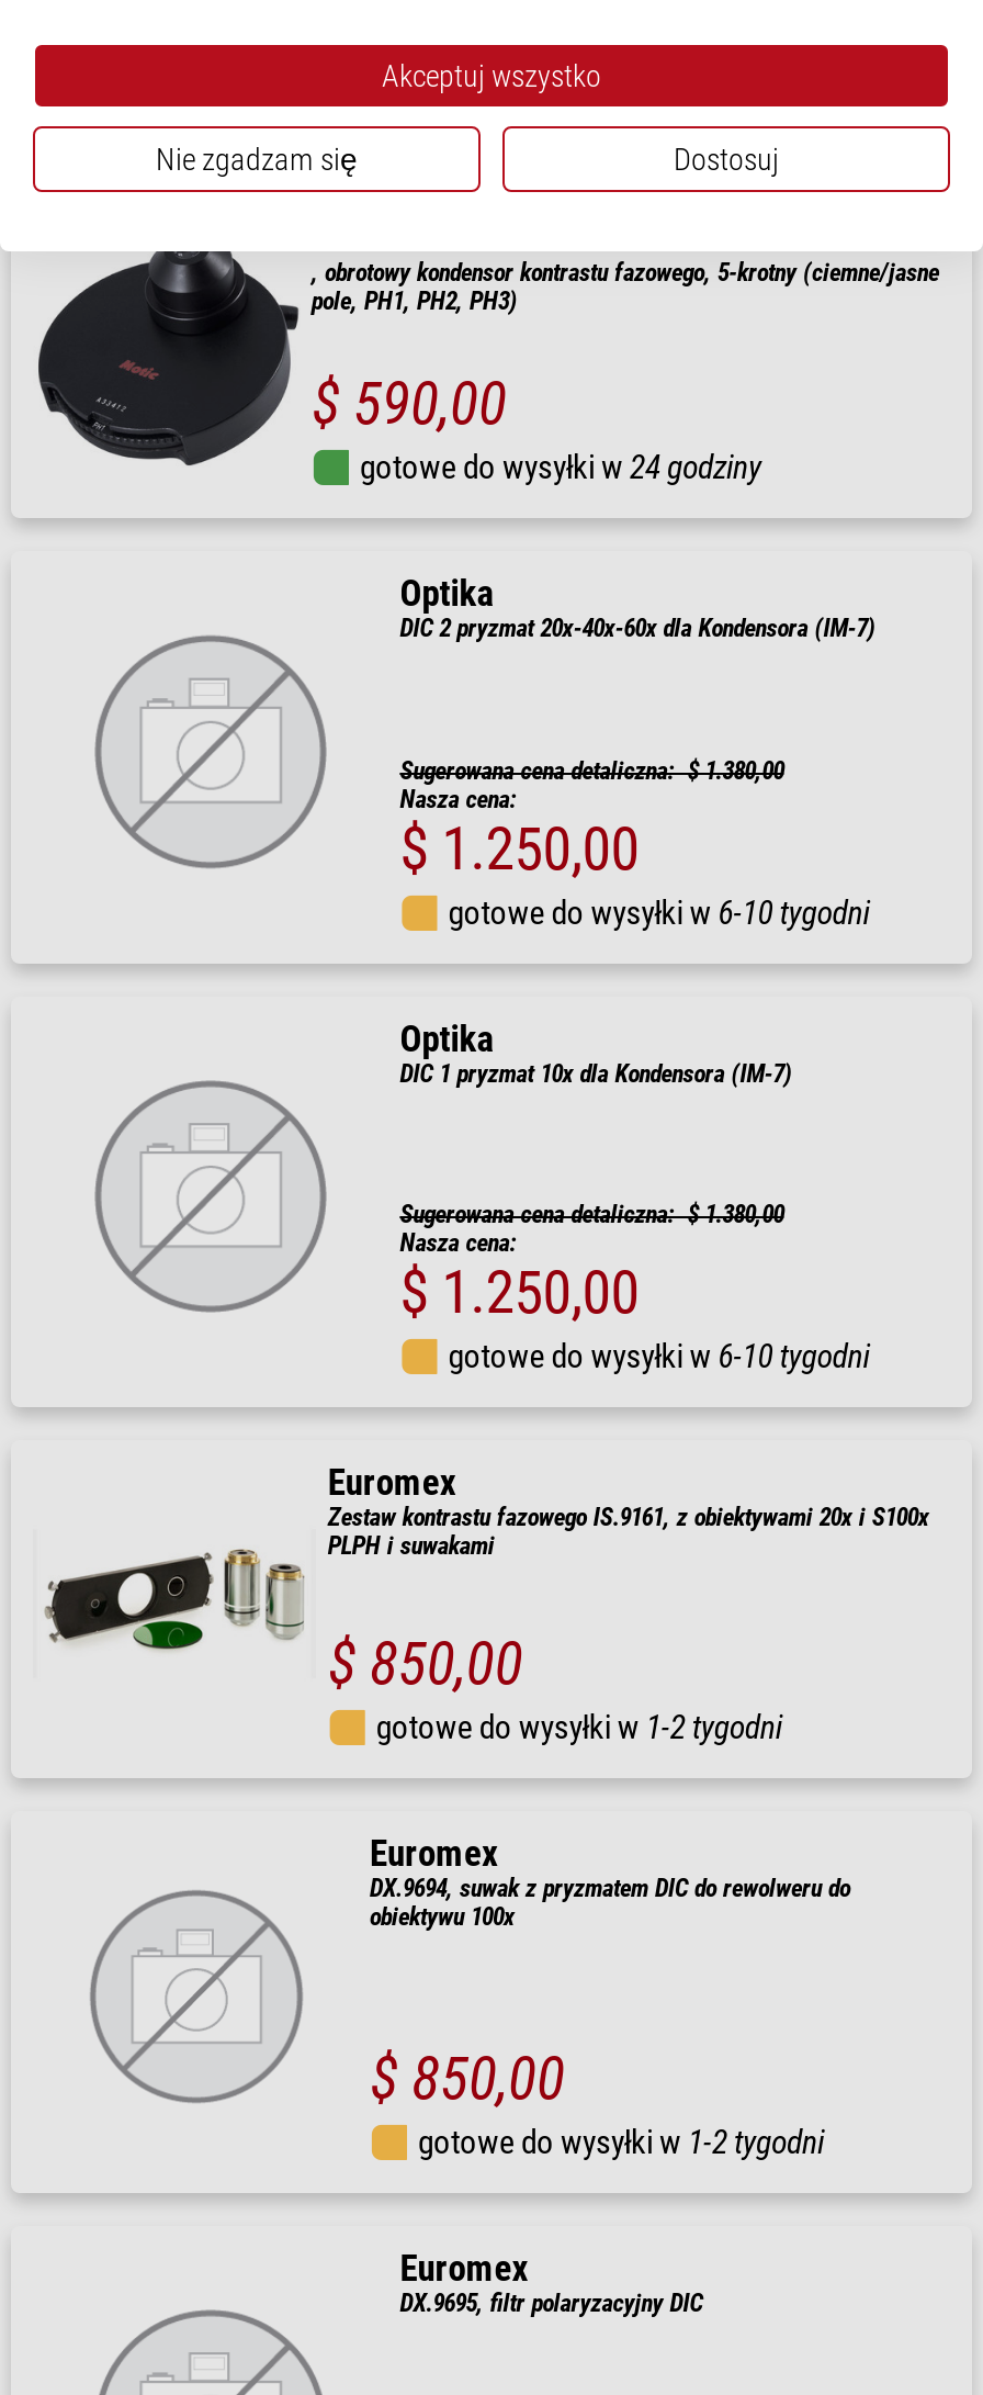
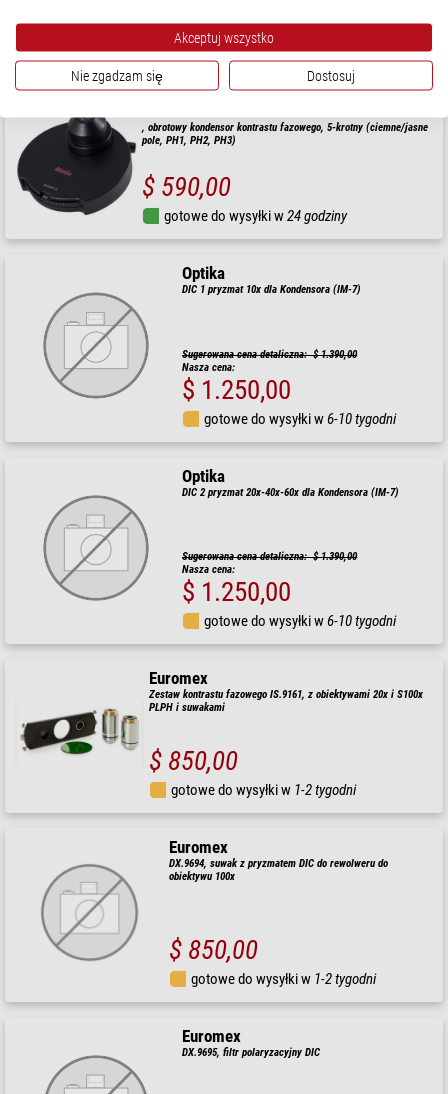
moved down: DIC 2 pryzmat 20x-40x-60x dla Kondensora (IM-7)

- Sugerowana cena detaliczna: $ 1.380,00
+ Sugerowana cena detaliczna: $ 1.390,00

moved up: DIC 1 pryzmat 10x dla Kondensora (IM-7)

- Sugerowana cena detaliczna: $ 1.380,00
+ Sugerowana cena detaliczna: $ 1.390,00
